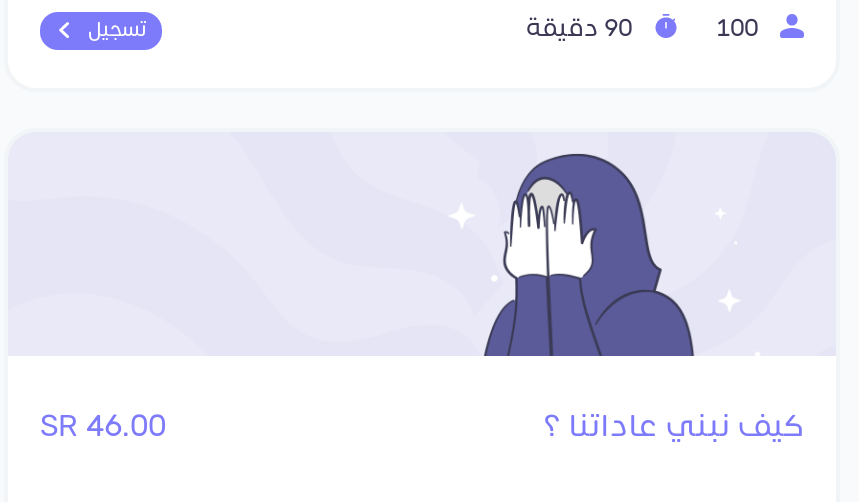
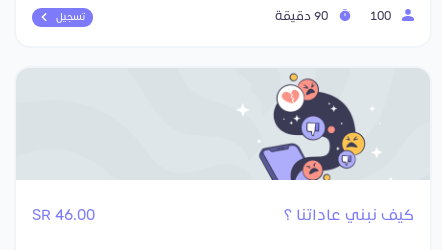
- [image]
+ [image]
